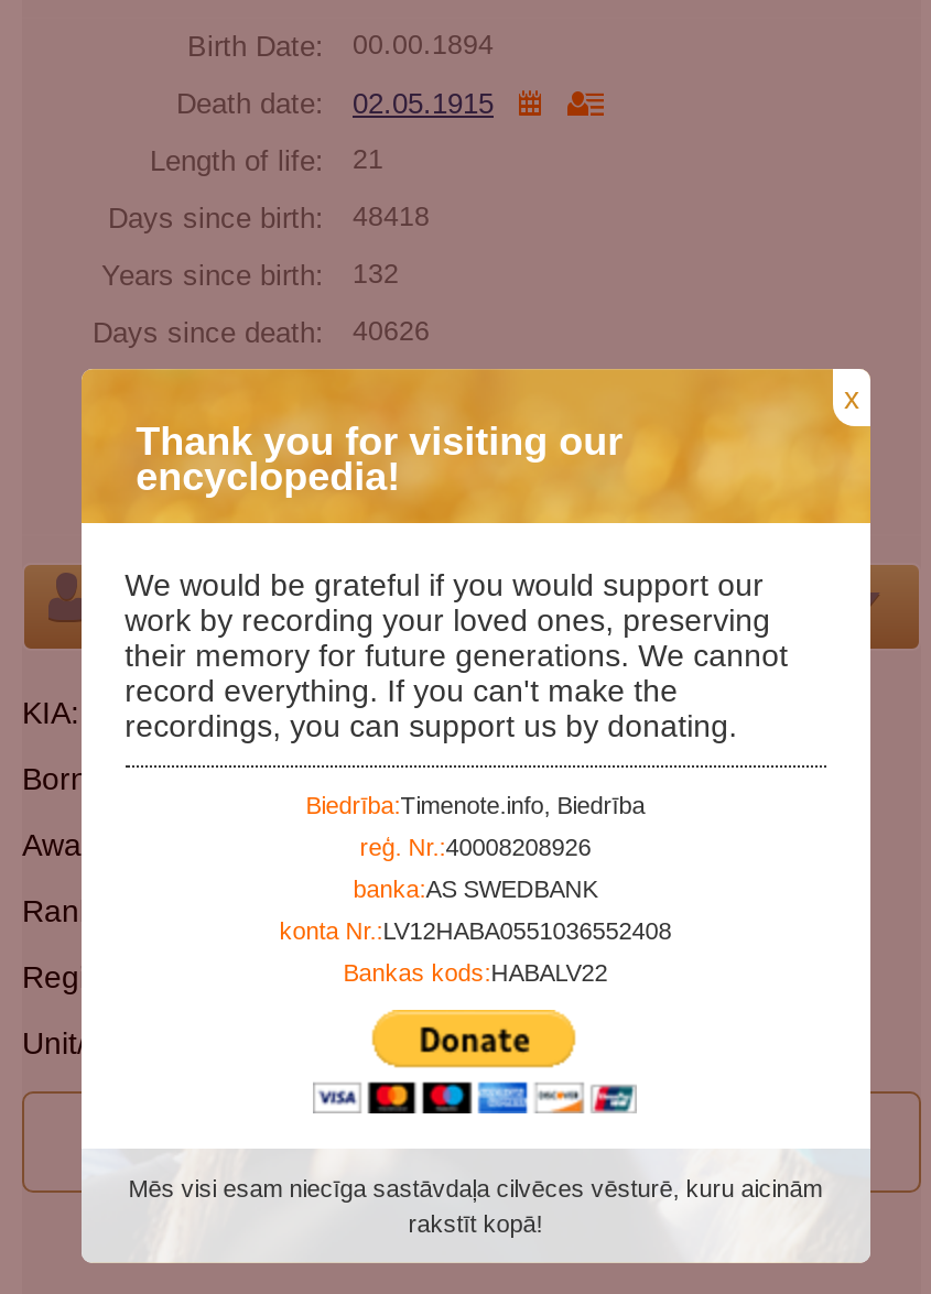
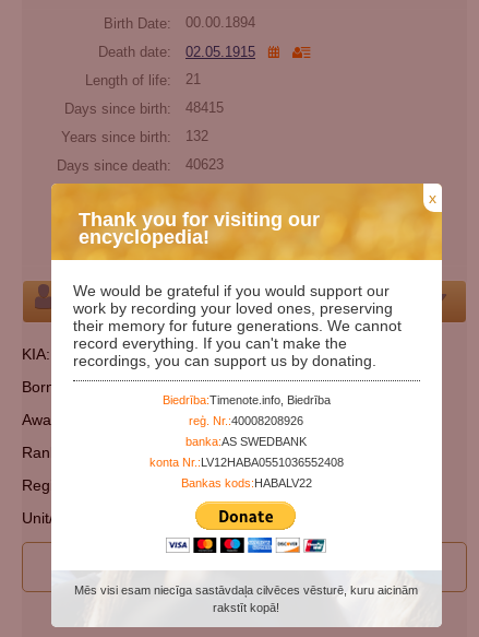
- Days since birth: 48418
+ Days since birth: 48415

- Days since death: 40626
+ Days since death: 40623
